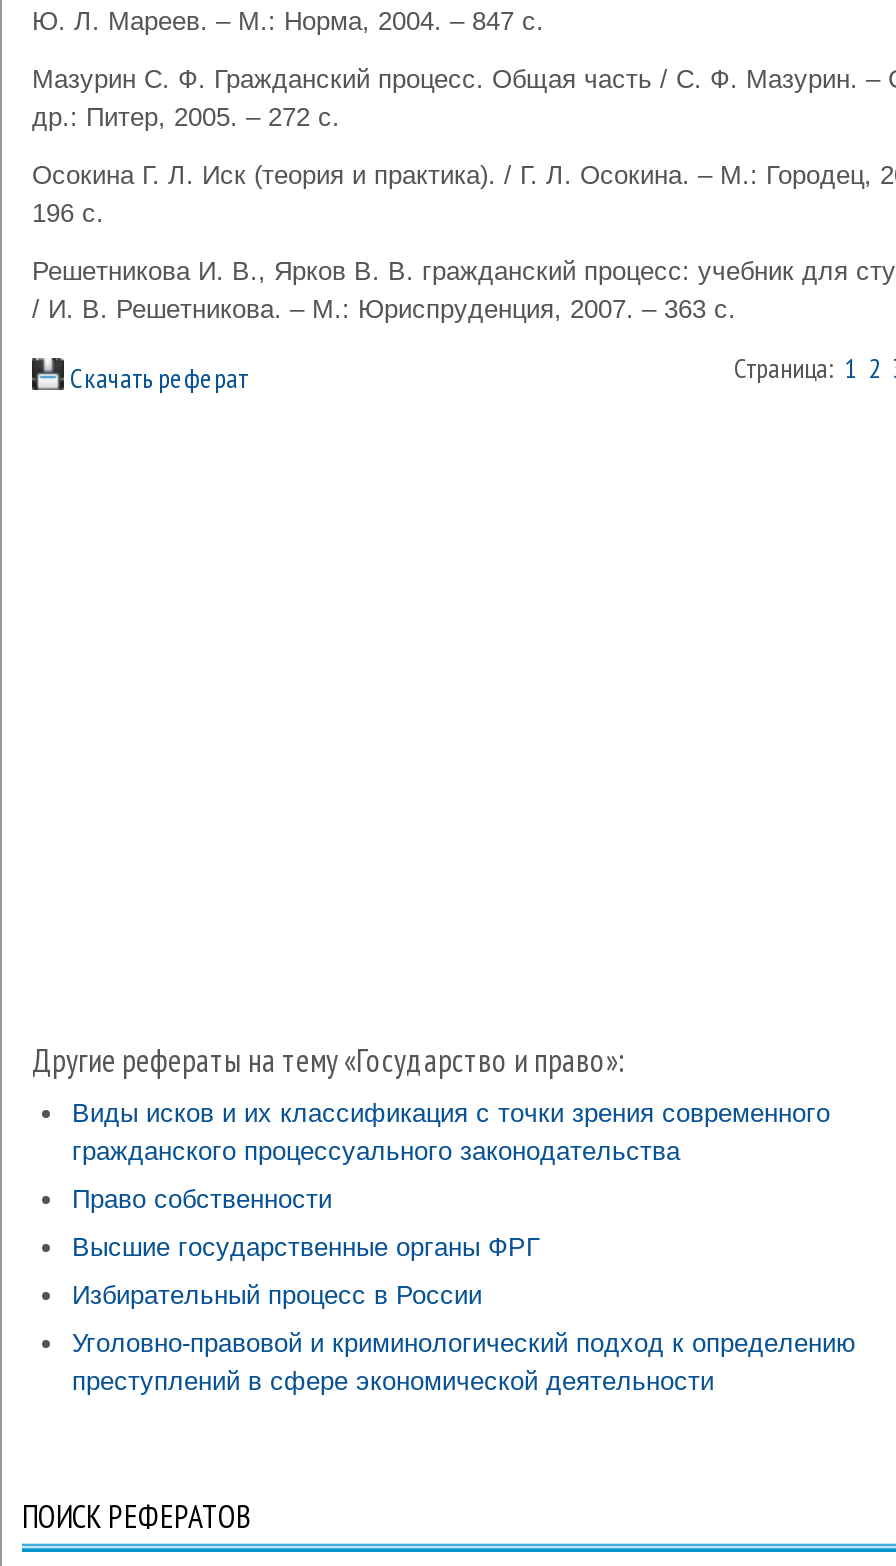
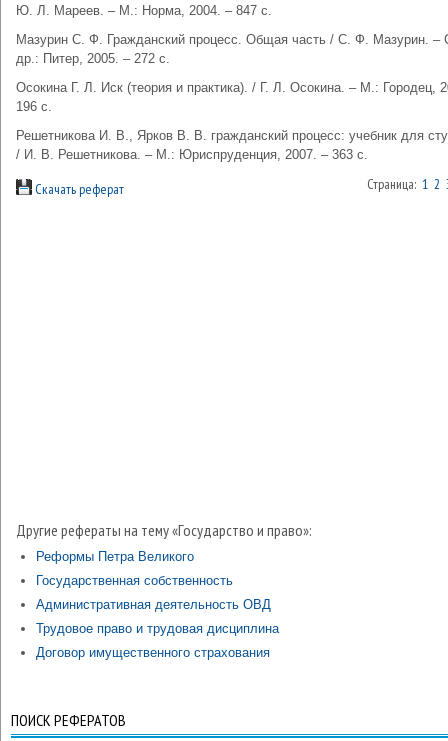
- Виды исков и их классификация с точки зрения современного
- гражданского процессуального законодательства
+ Реформы Петра Великого

- Право собственности
+ Государственная собственность

- Высшие государственные органы ФРГ
+ Административная деятельность ОВД

- Избирательный процесс в России
+ Трудовое право и трудовая дисциплина

- Уголовно-правовой и криминологический подход к определению
- преступлений в сфере экономической деятельности
+ Договор имущественного страхования
